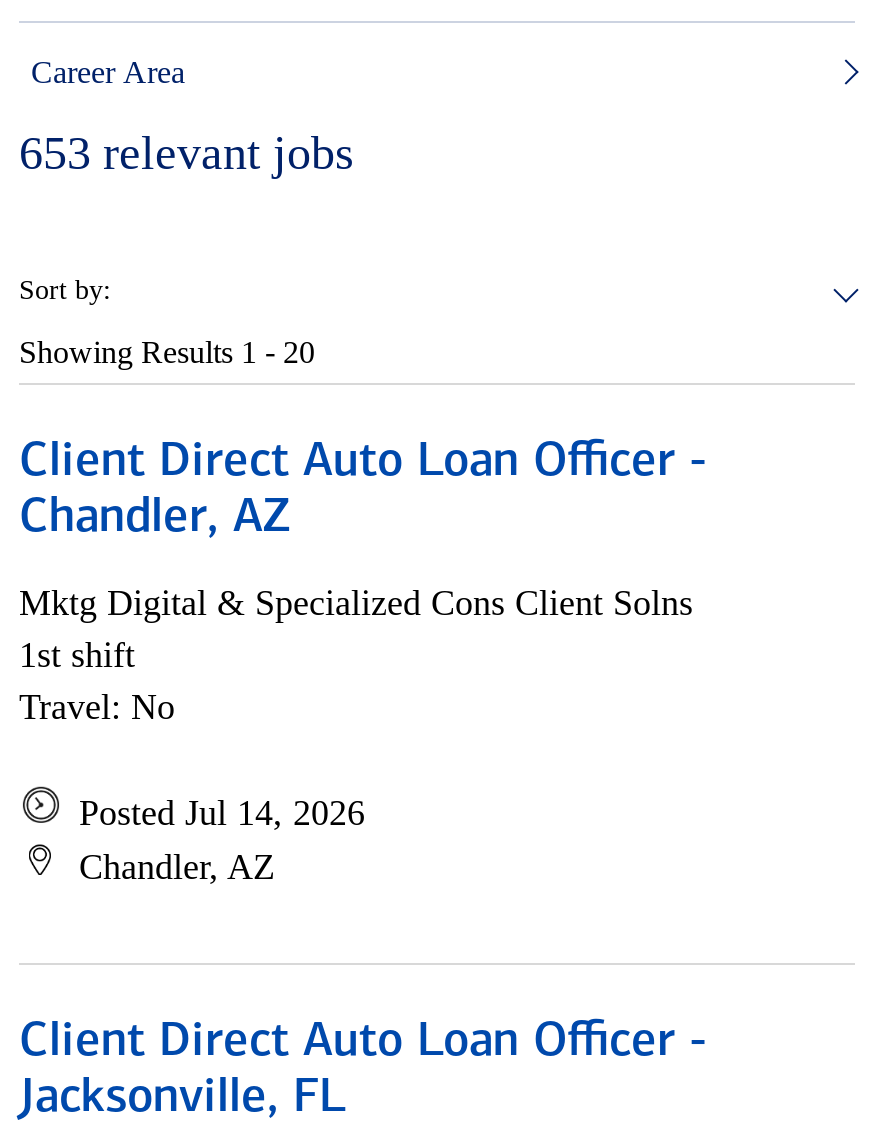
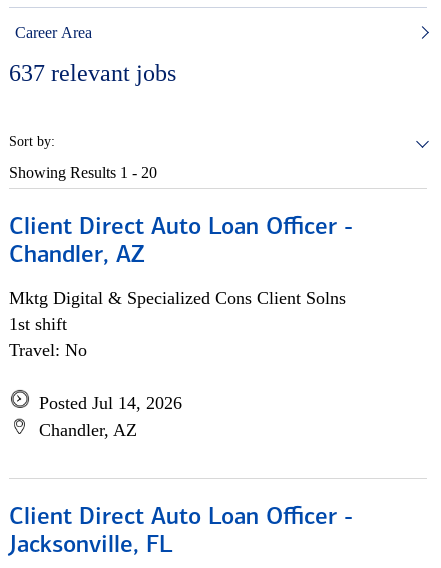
- 653 relevant jobs
+ 637 relevant jobs
